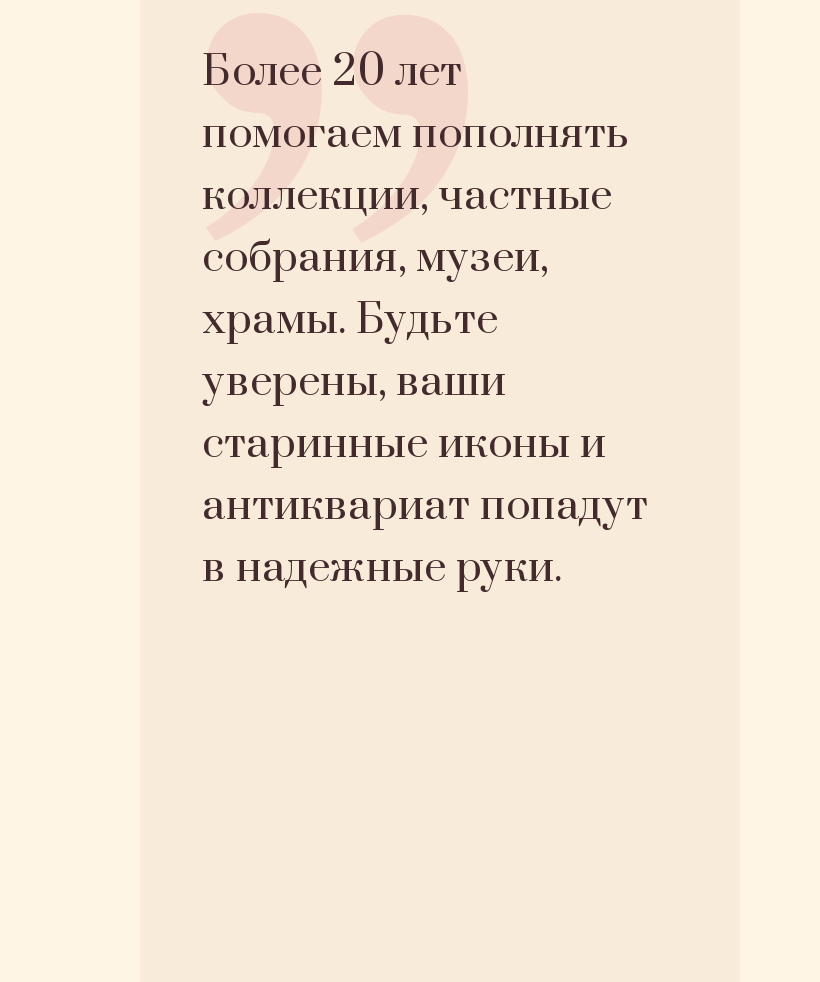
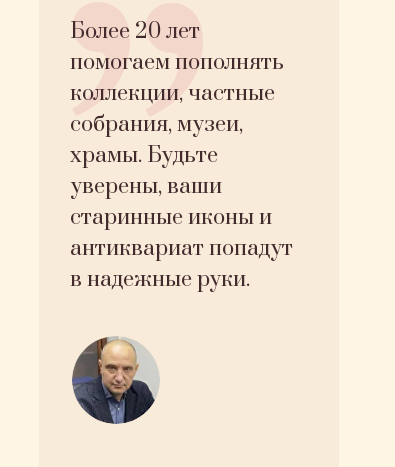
+ [image]
